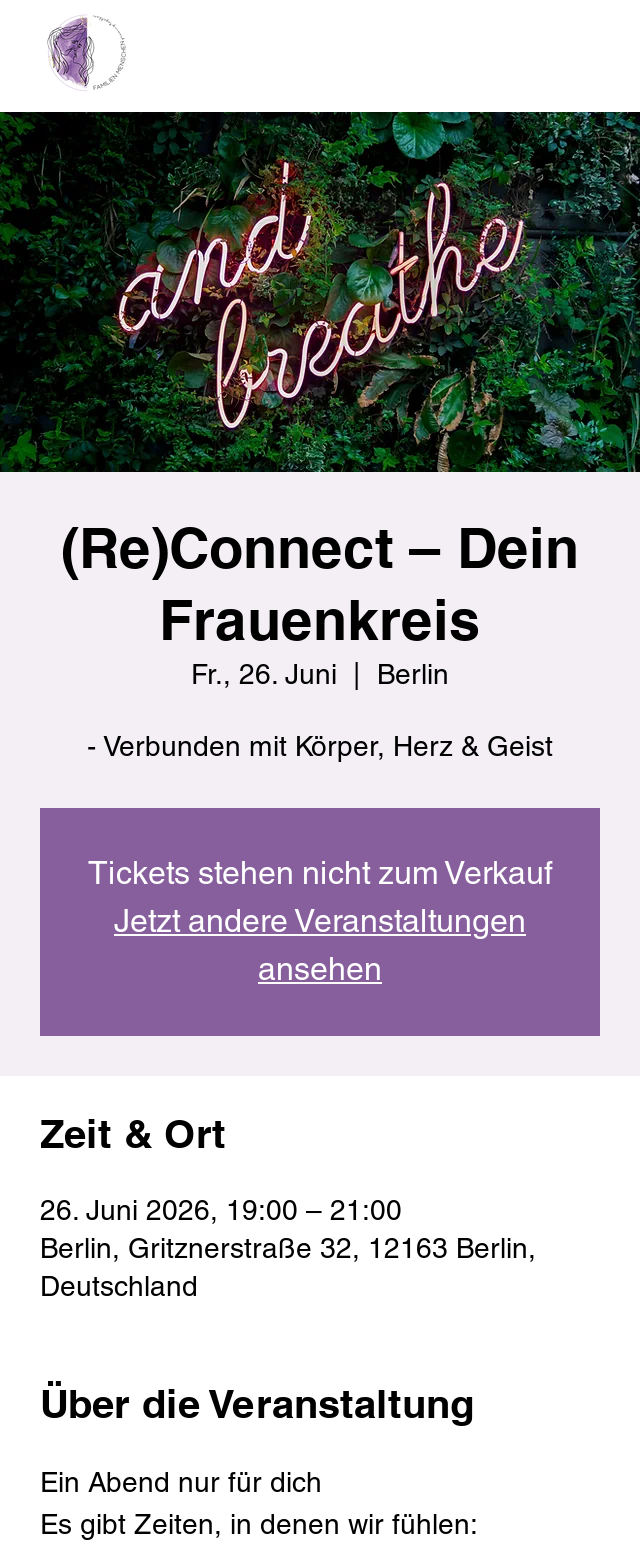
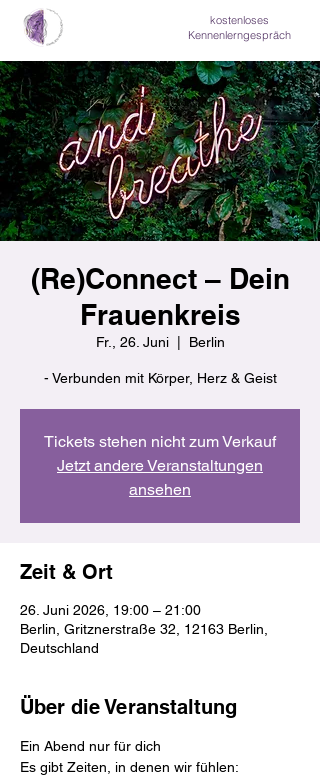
+ kostenloses
+ Kennenlerngespräch
